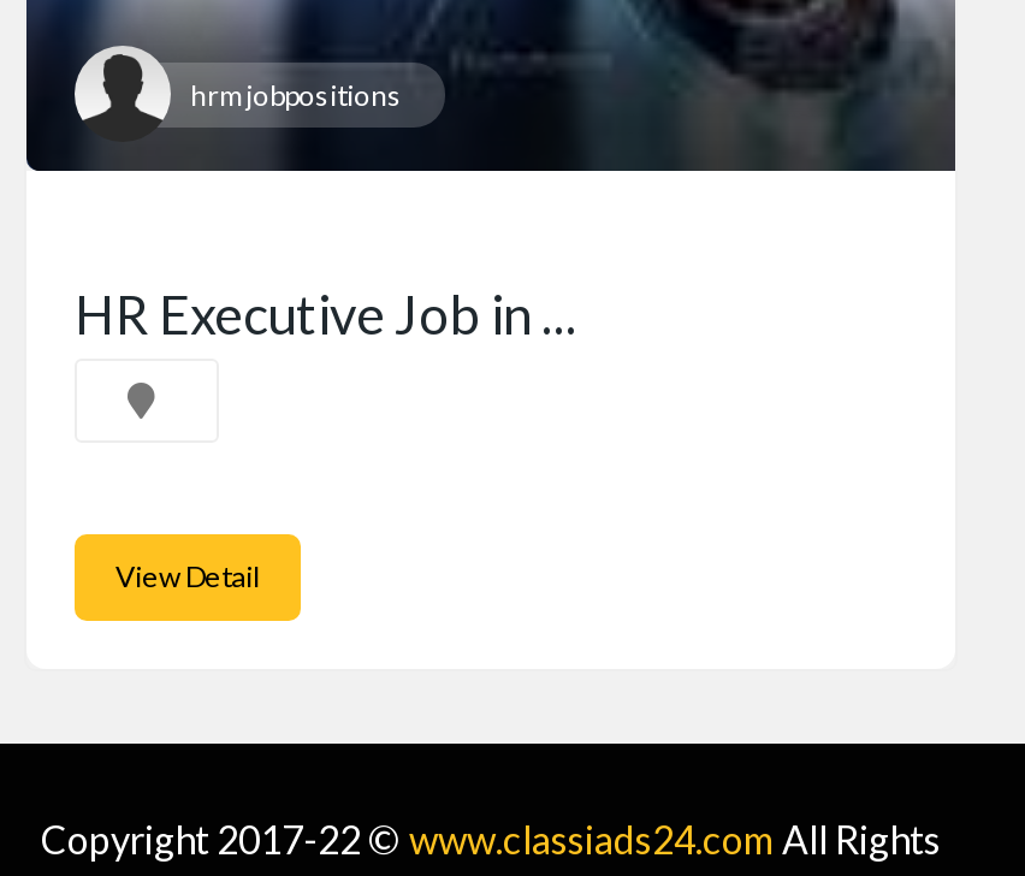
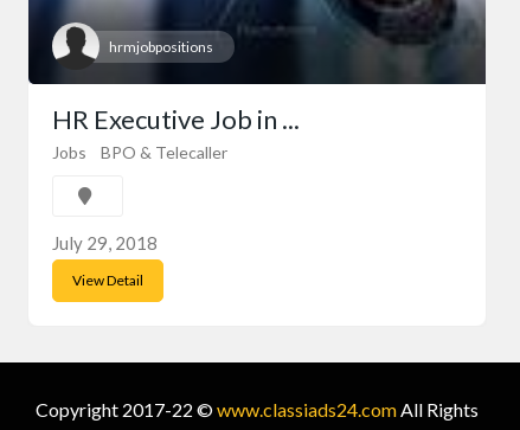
moved up: HR Executive Job in ...

+ Jobs
+ BPO & Telecaller

+ July 29, 2018
